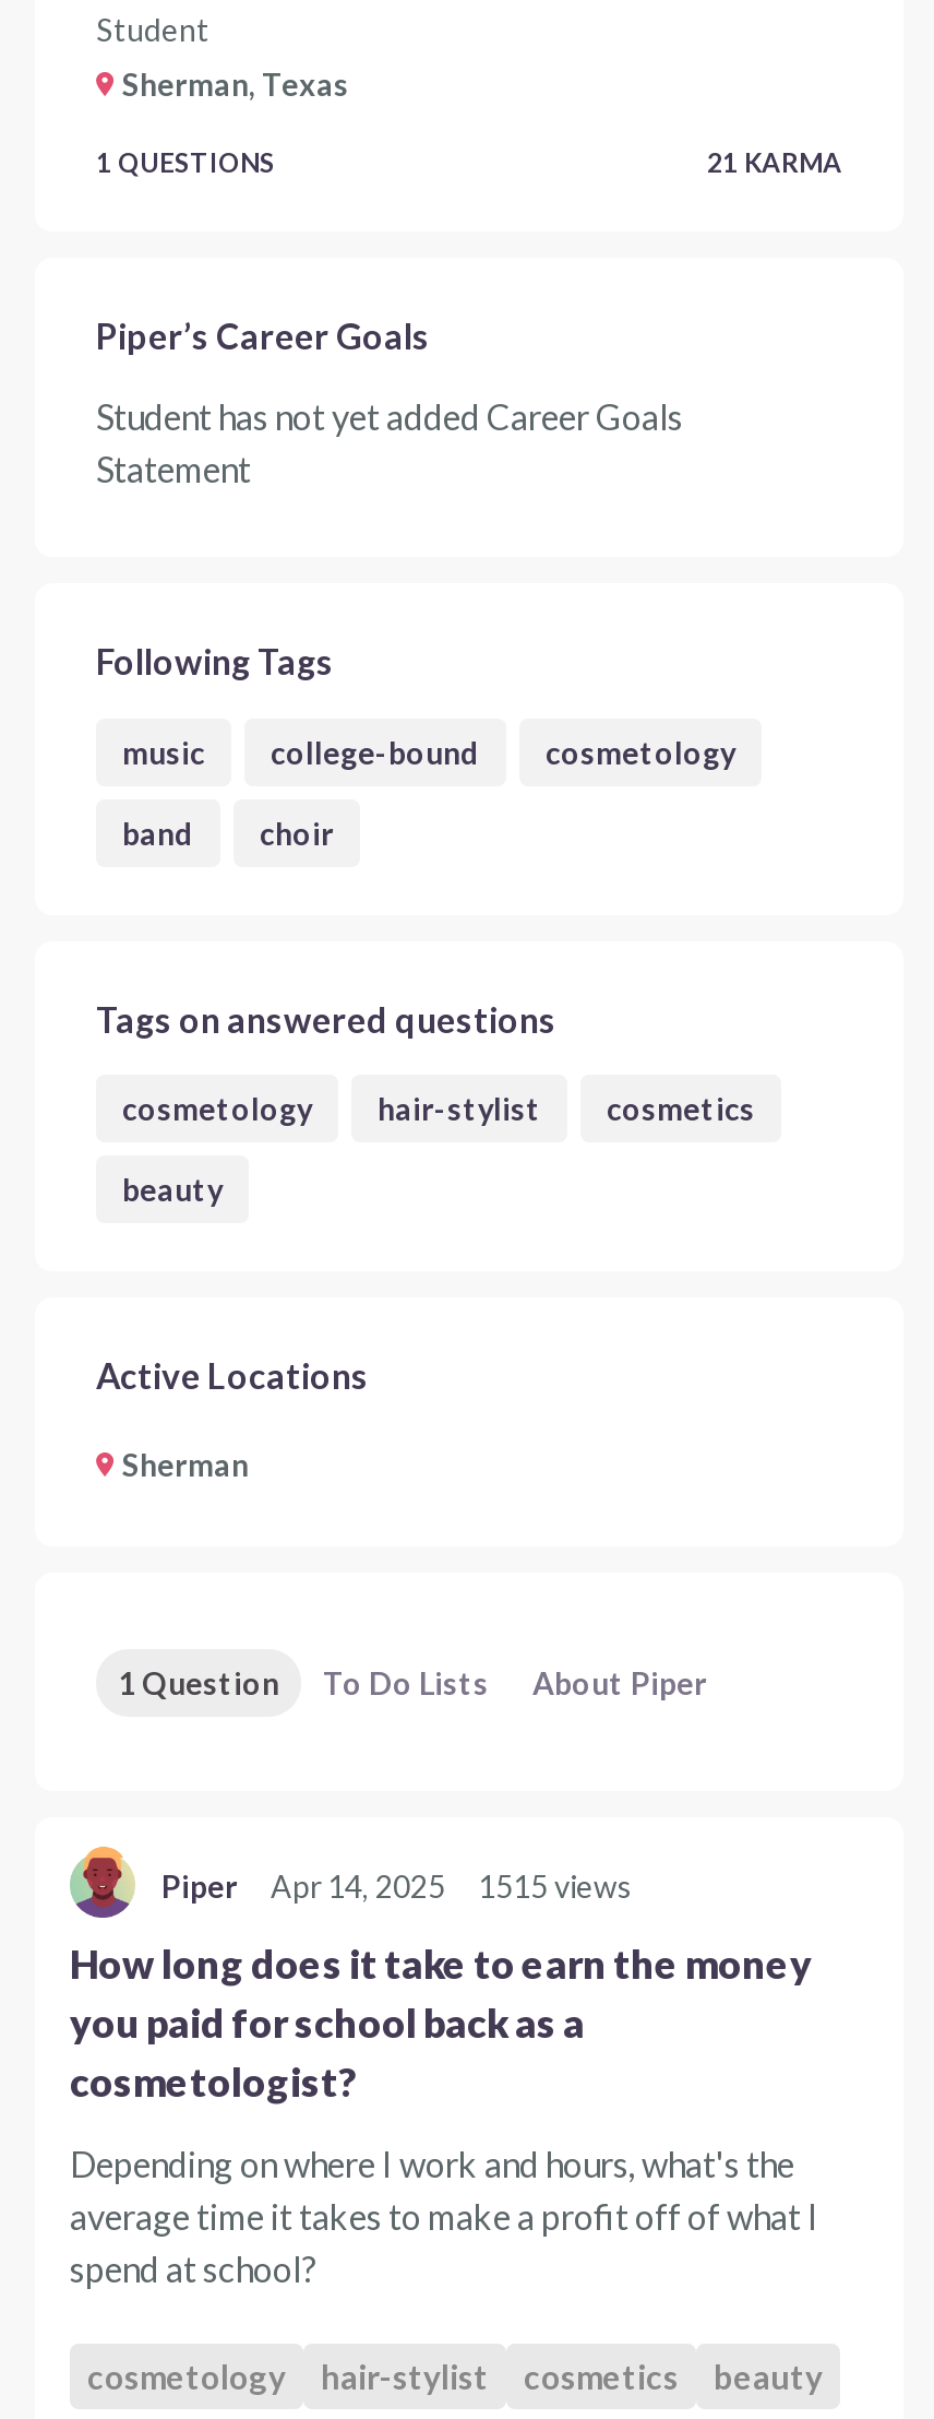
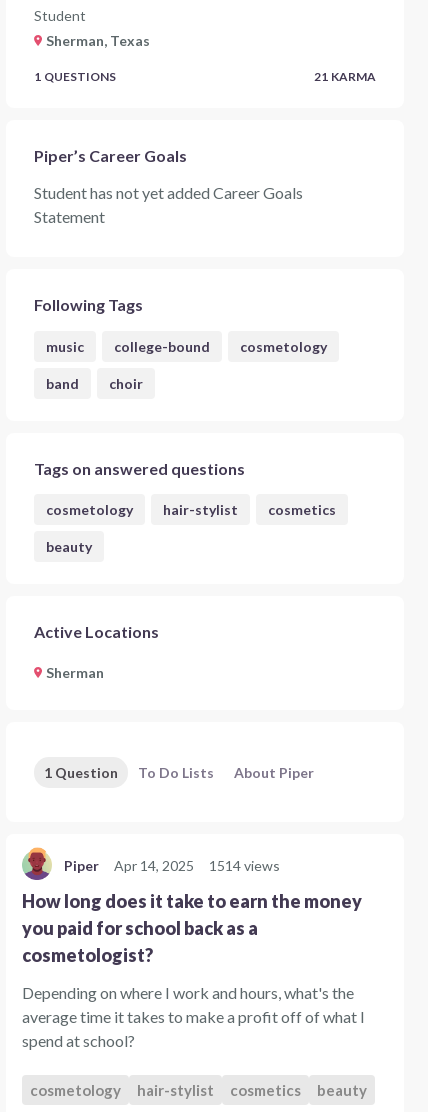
- Piper Apr 14, 2025 1515 views
+ Piper Apr 14, 2025 1514 views
